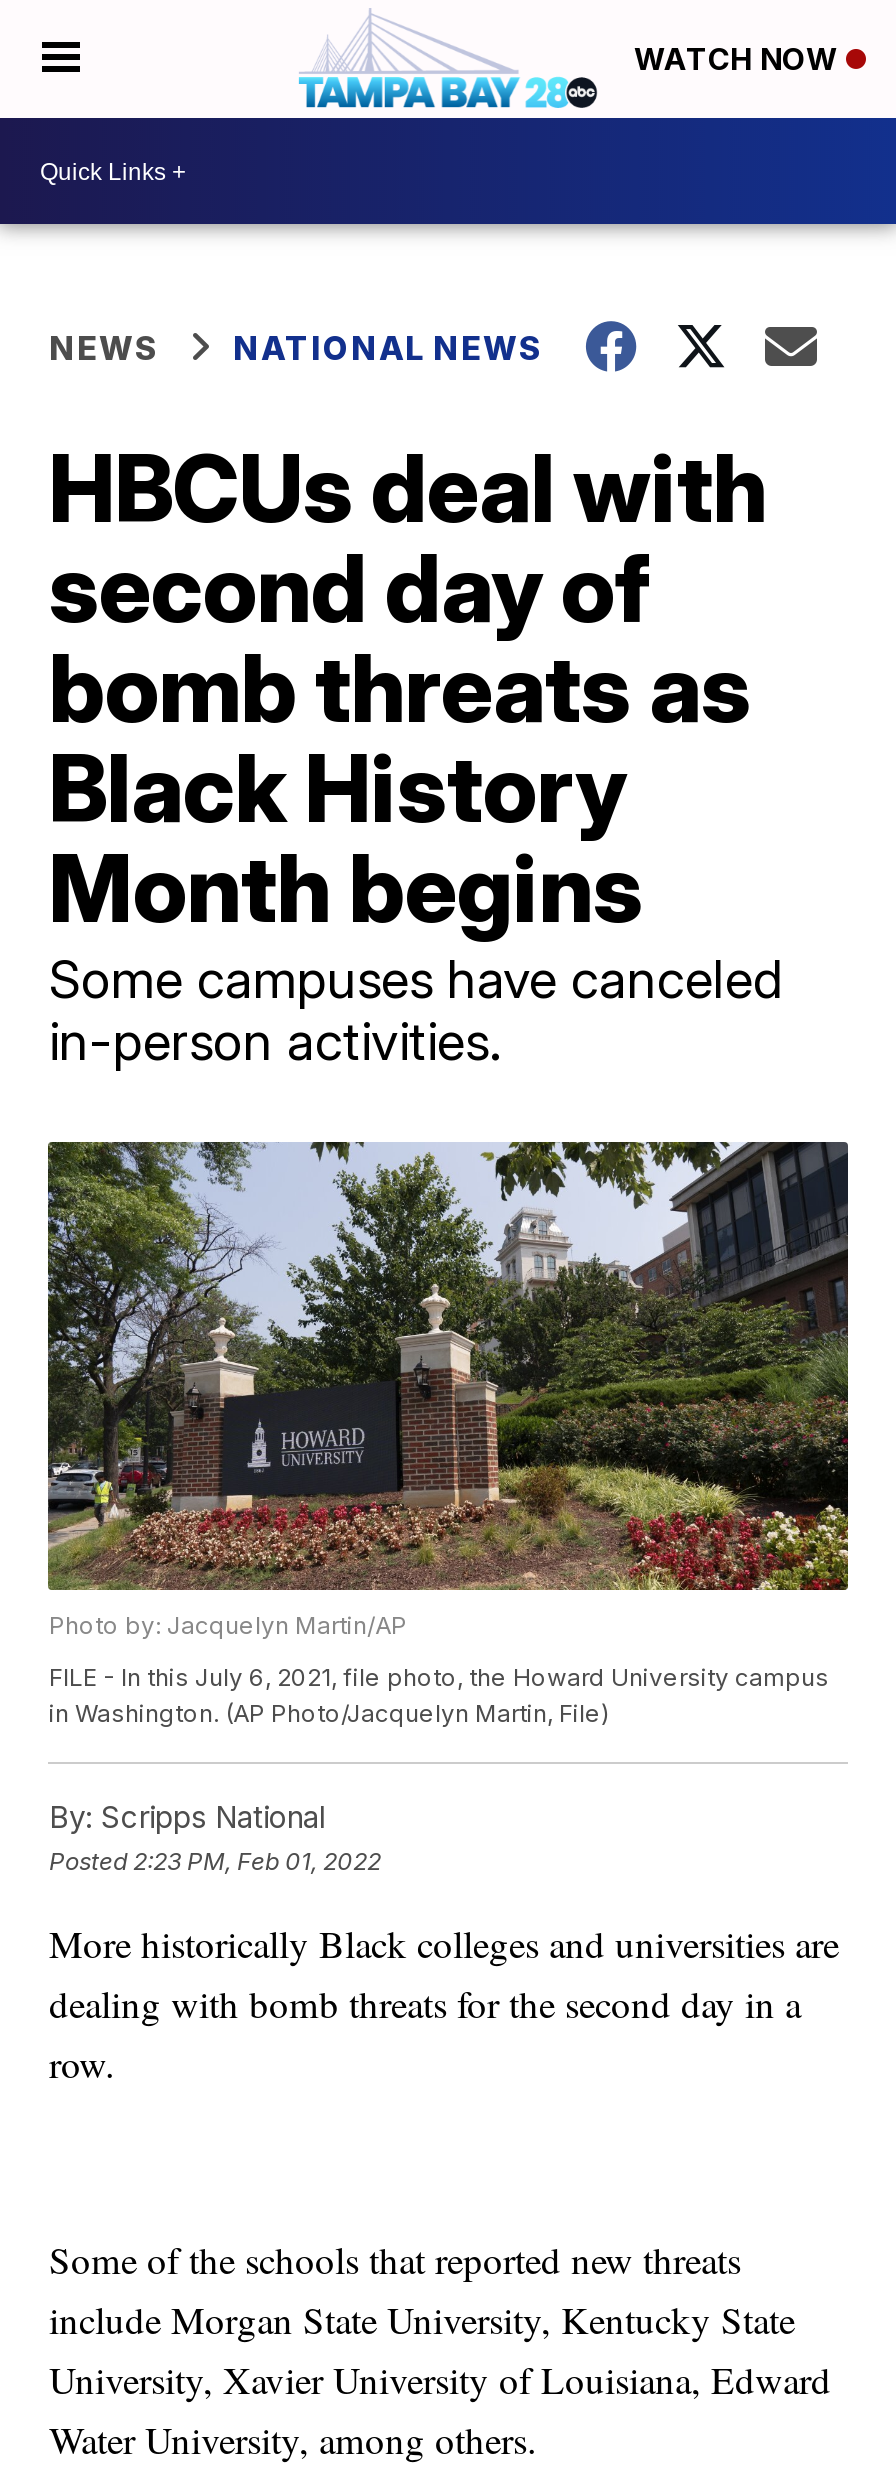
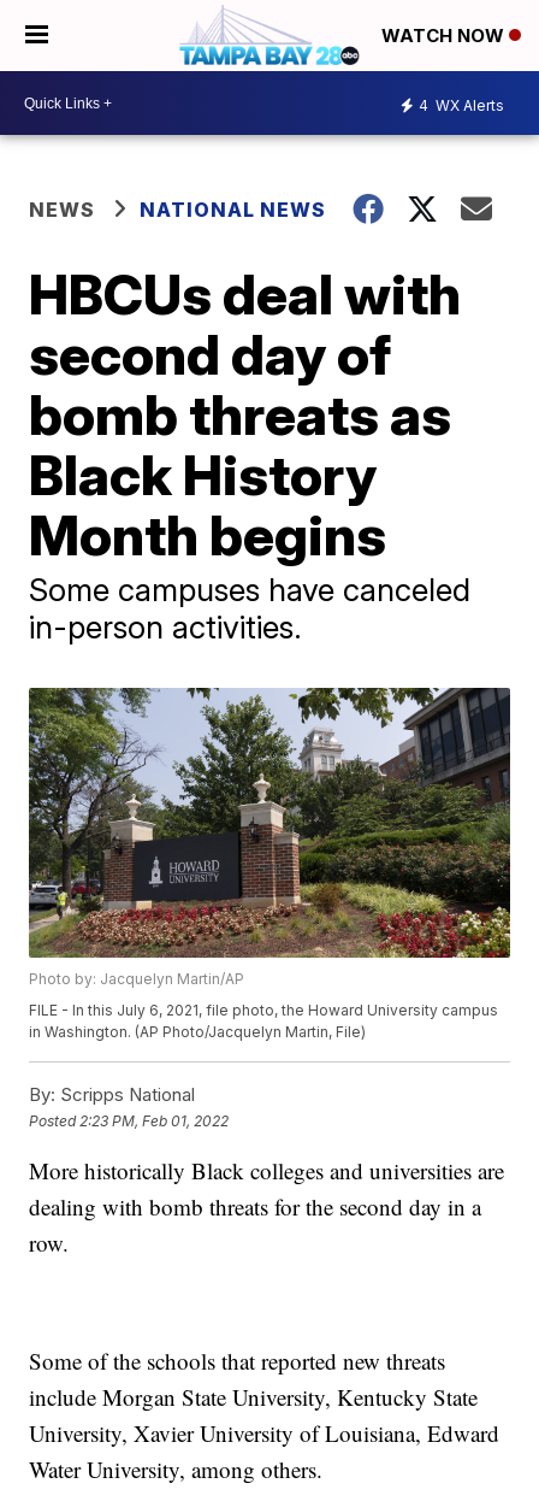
+ 4 WX Alerts
